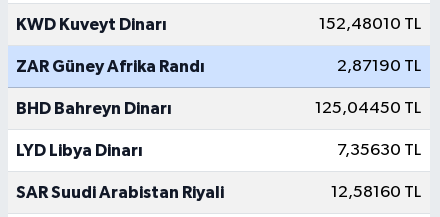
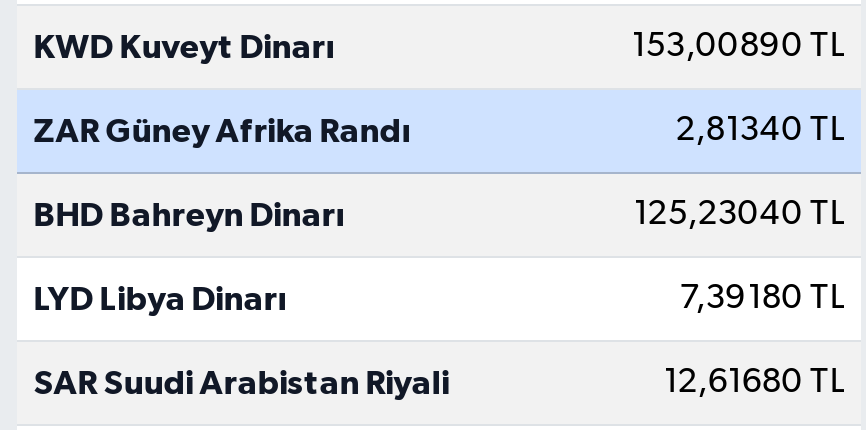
- 152,48010 TL
+ 153,00890 TL

- 2,87190 TL
+ 2,81340 TL

- 125,04450 TL
+ 125,23040 TL

- 7,35630 TL
+ 7,39180 TL

- 12,58160 TL
+ 12,61680 TL
